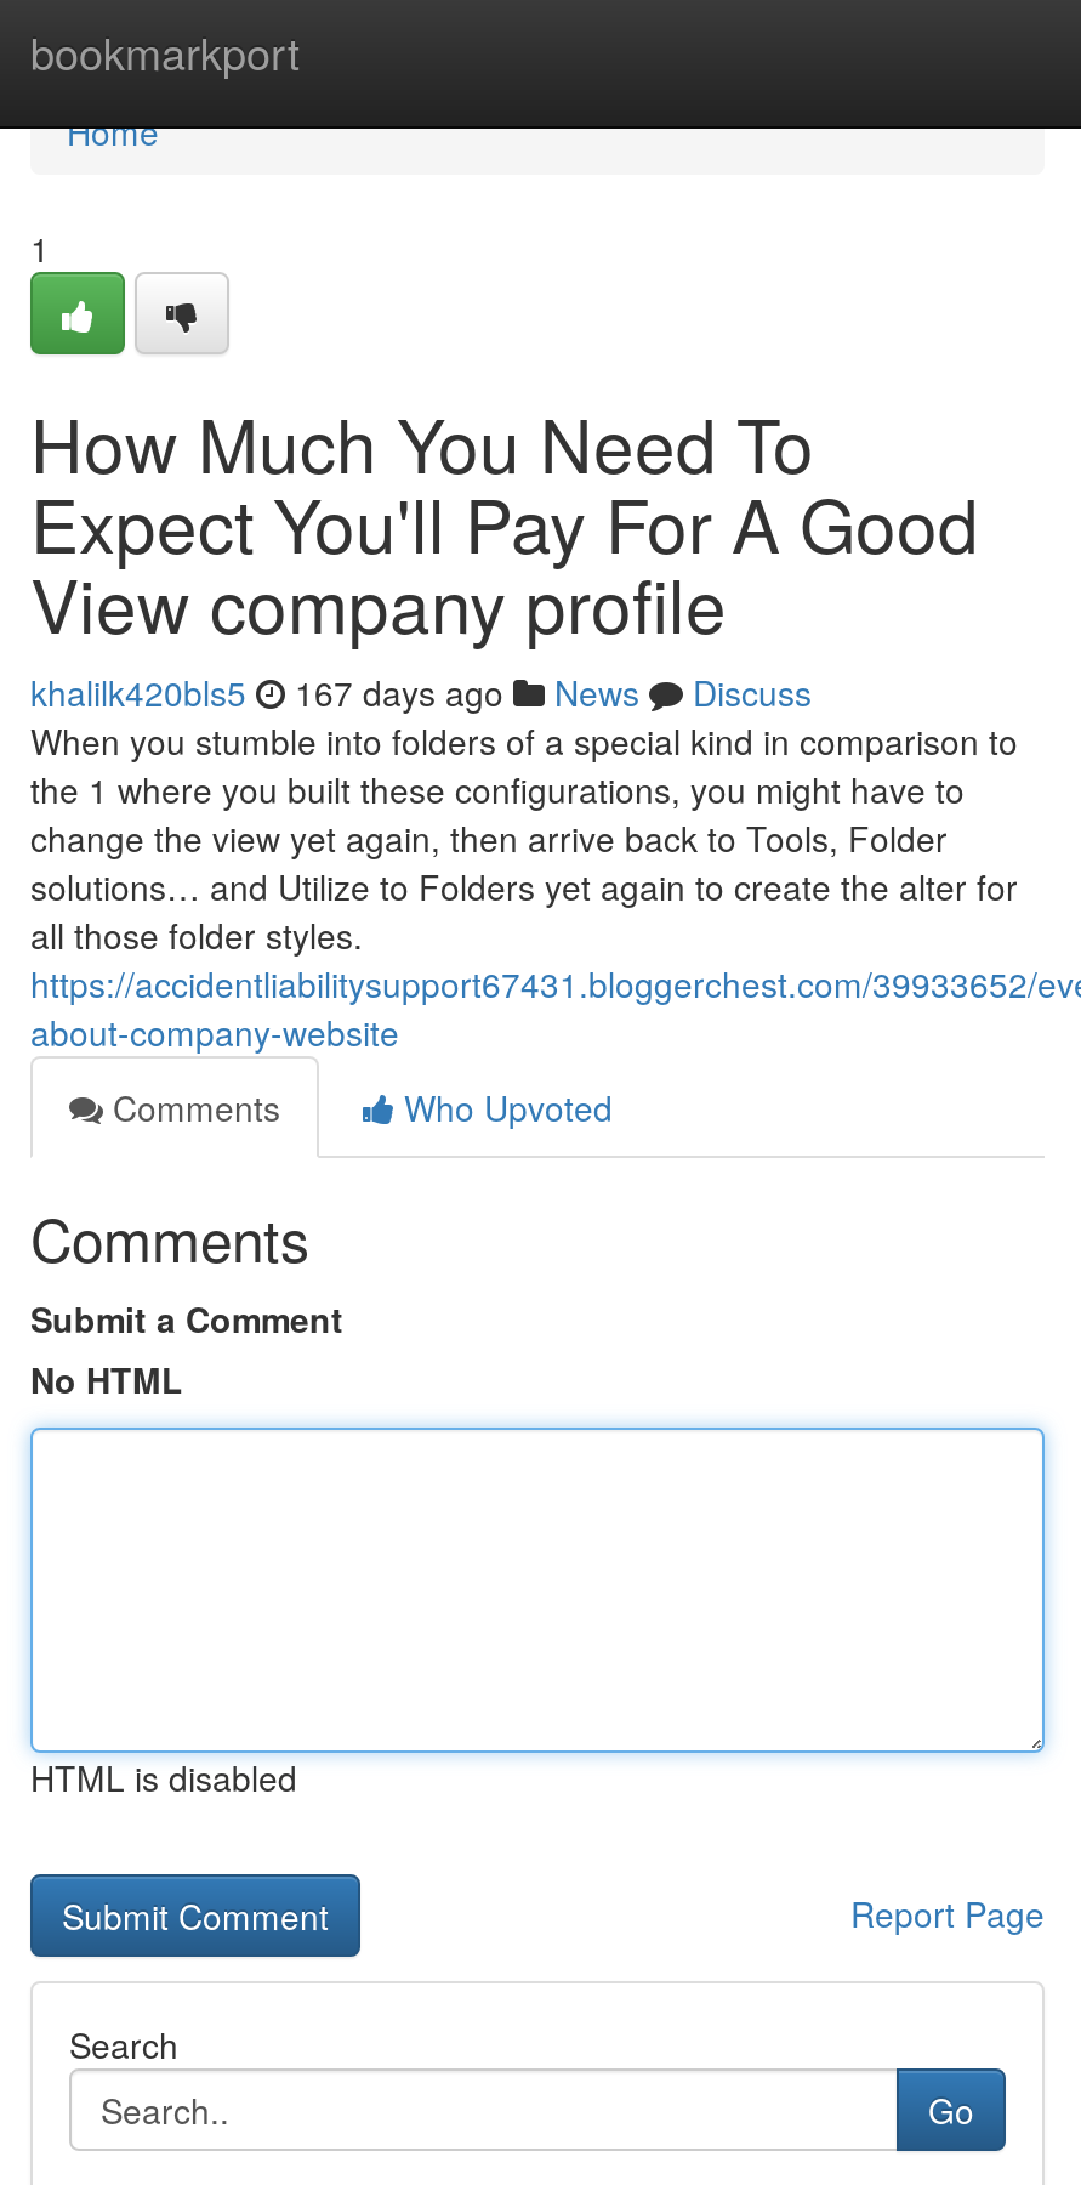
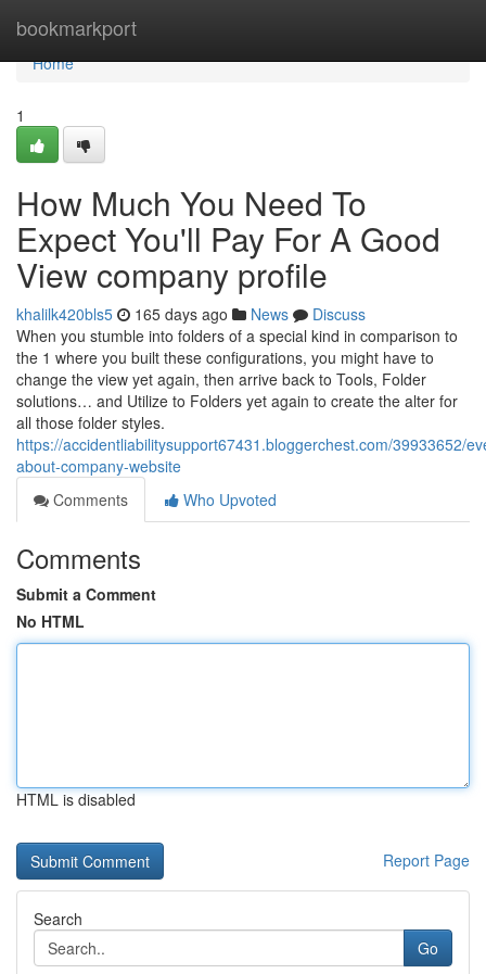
- khalilk420bls5 167 days ago News Discuss
+ khalilk420bls5 165 days ago News Discuss
